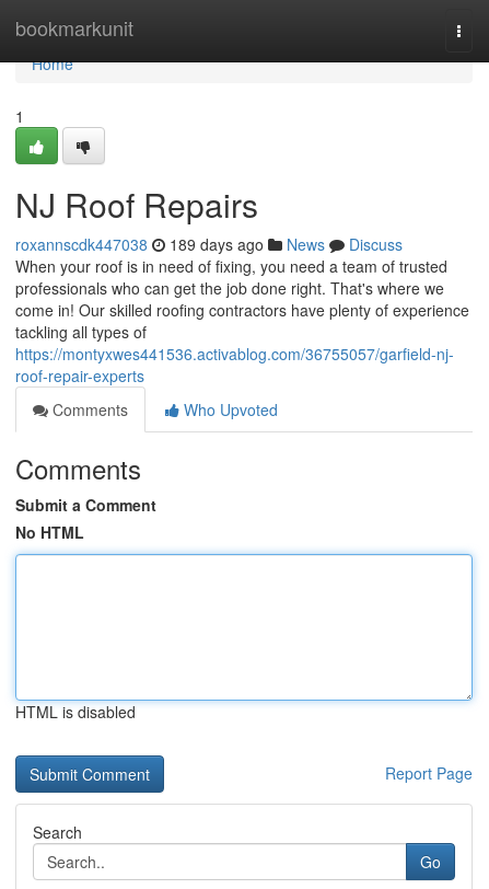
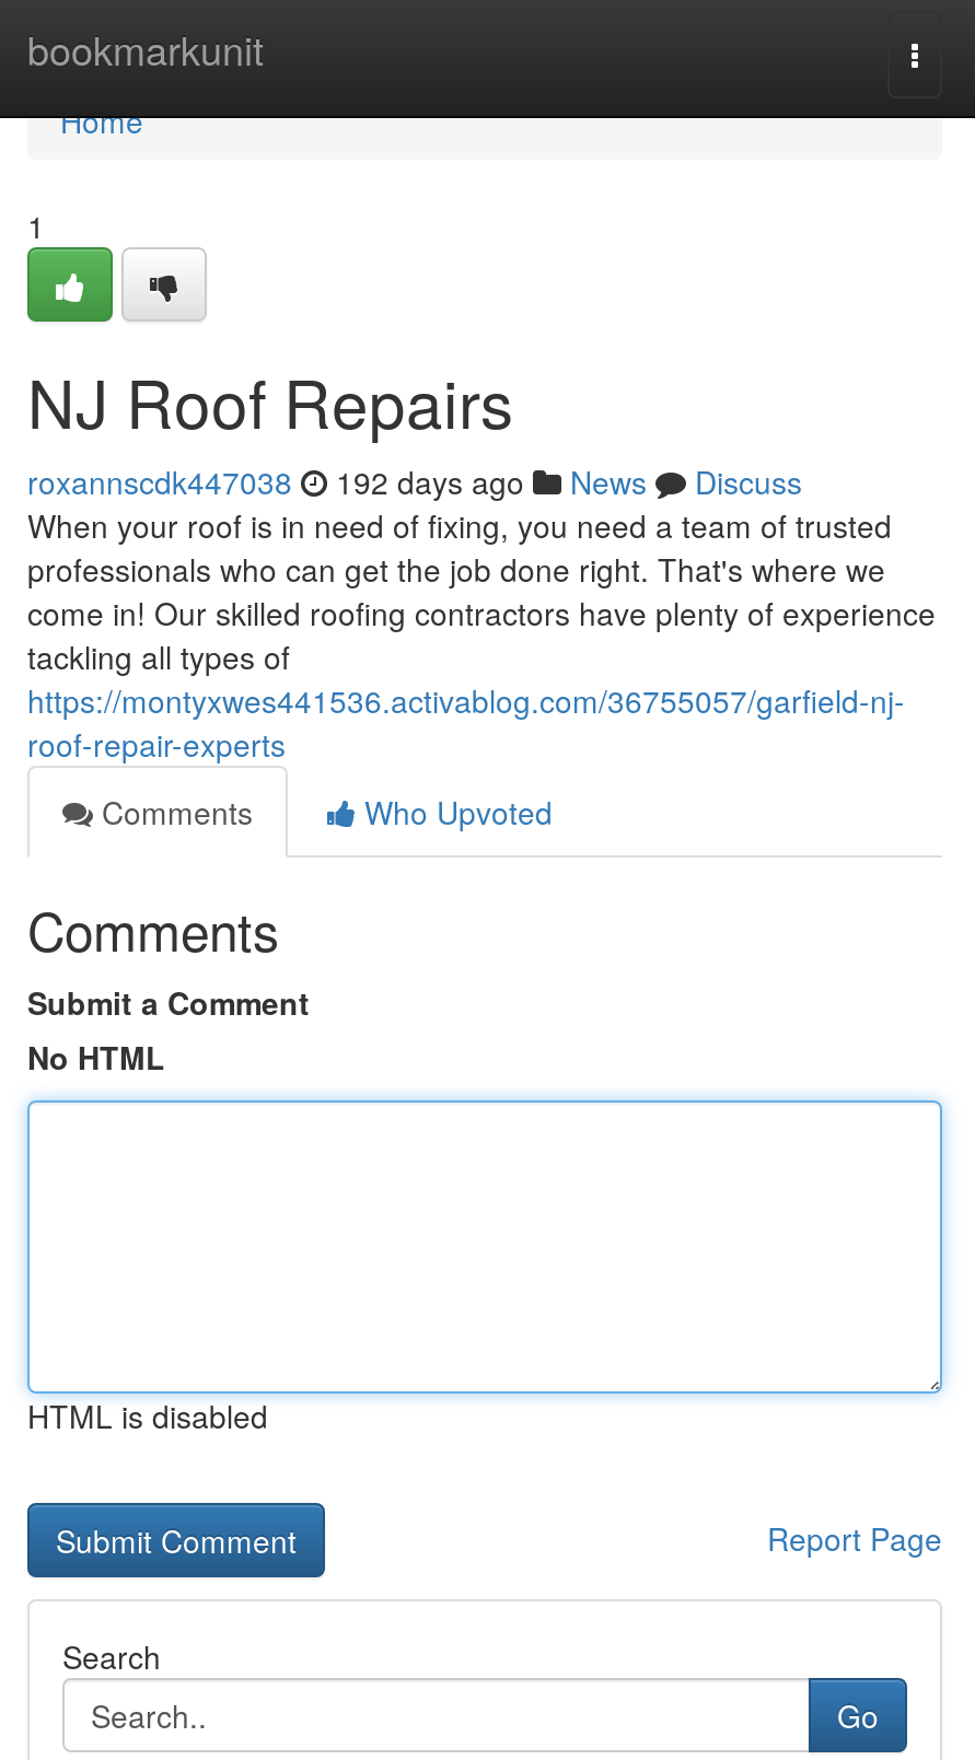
- roxannscdk447038 189 days ago News Discuss
+ roxannscdk447038 192 days ago News Discuss
